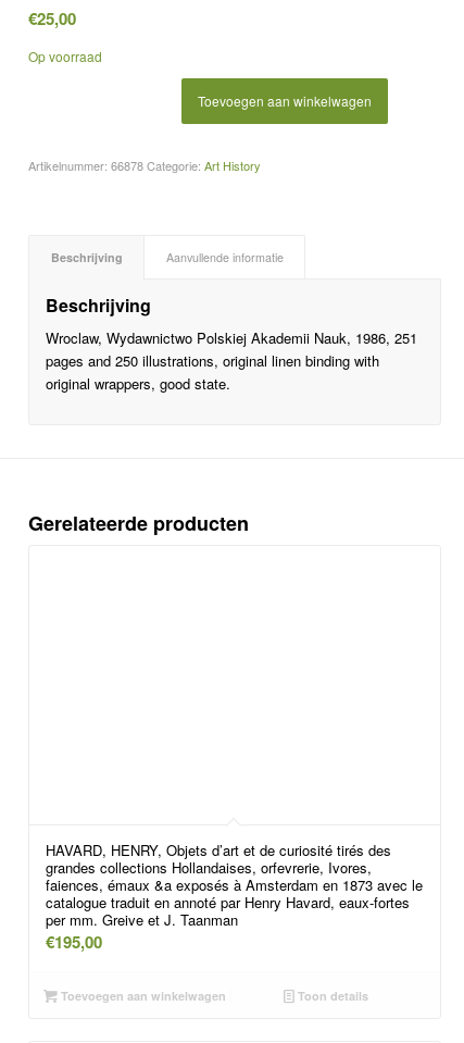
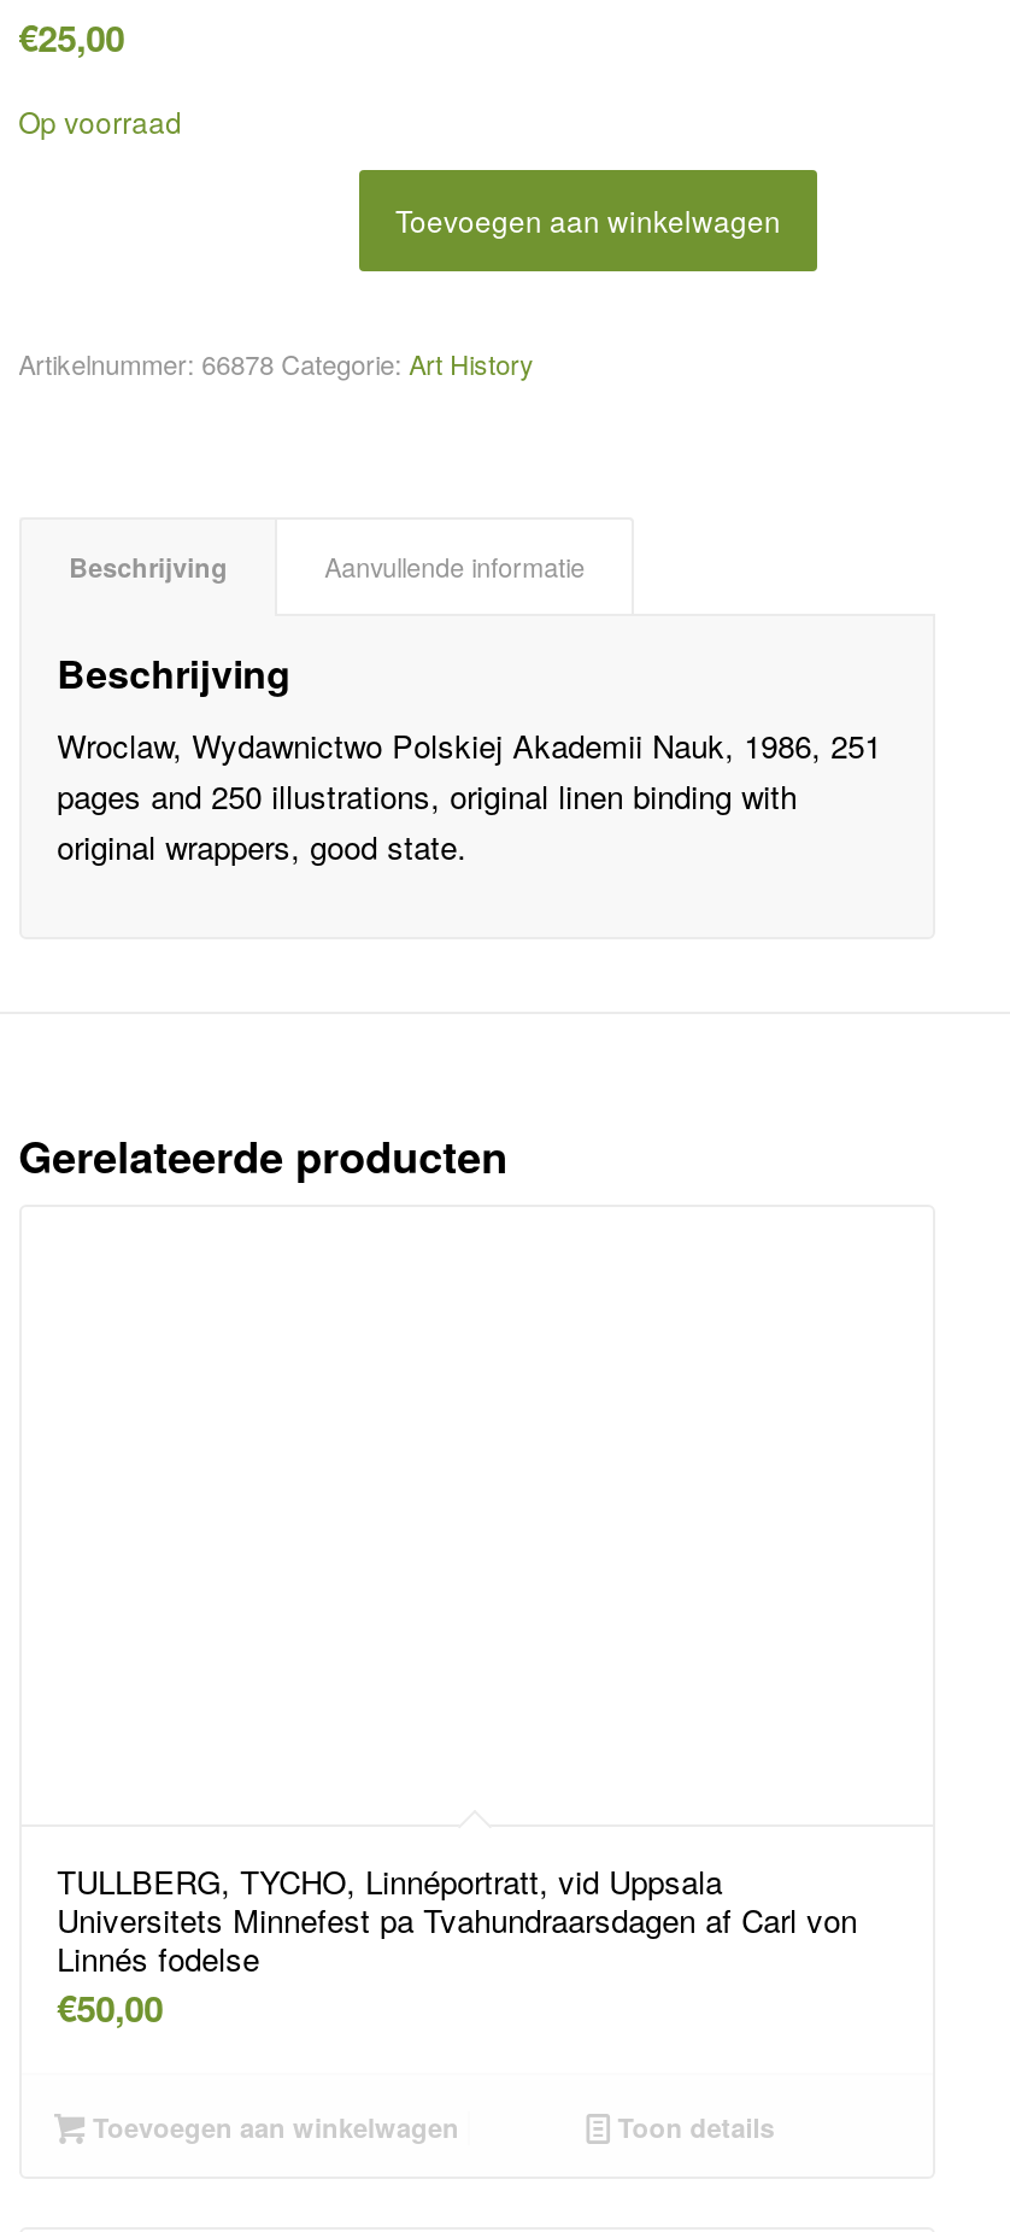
- HAVARD, HENRY, Objets d’art et de curiosité tirés des
- grandes collections Hollandaises, orfevrerie, Ivores,
- faiences, émaux &a exposés à Amsterdam en 1873 avec le
- catalogue traduit en annoté par Henry Havard, eaux-fortes
- per mm. Greive et J. Taanman
- €195,00
+ TULLBERG, TYCHO, Linnéportratt, vid Uppsala
+ Universitets Minnefest pa Tvahundraarsdagen af Carl von
+ Linnés fodelse
+ €50,00
